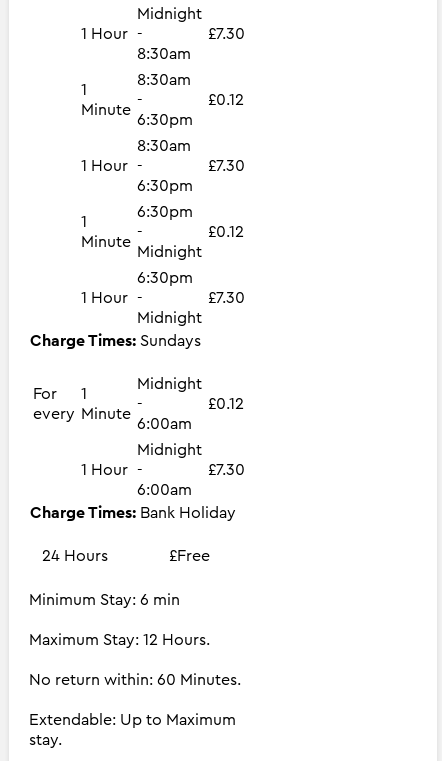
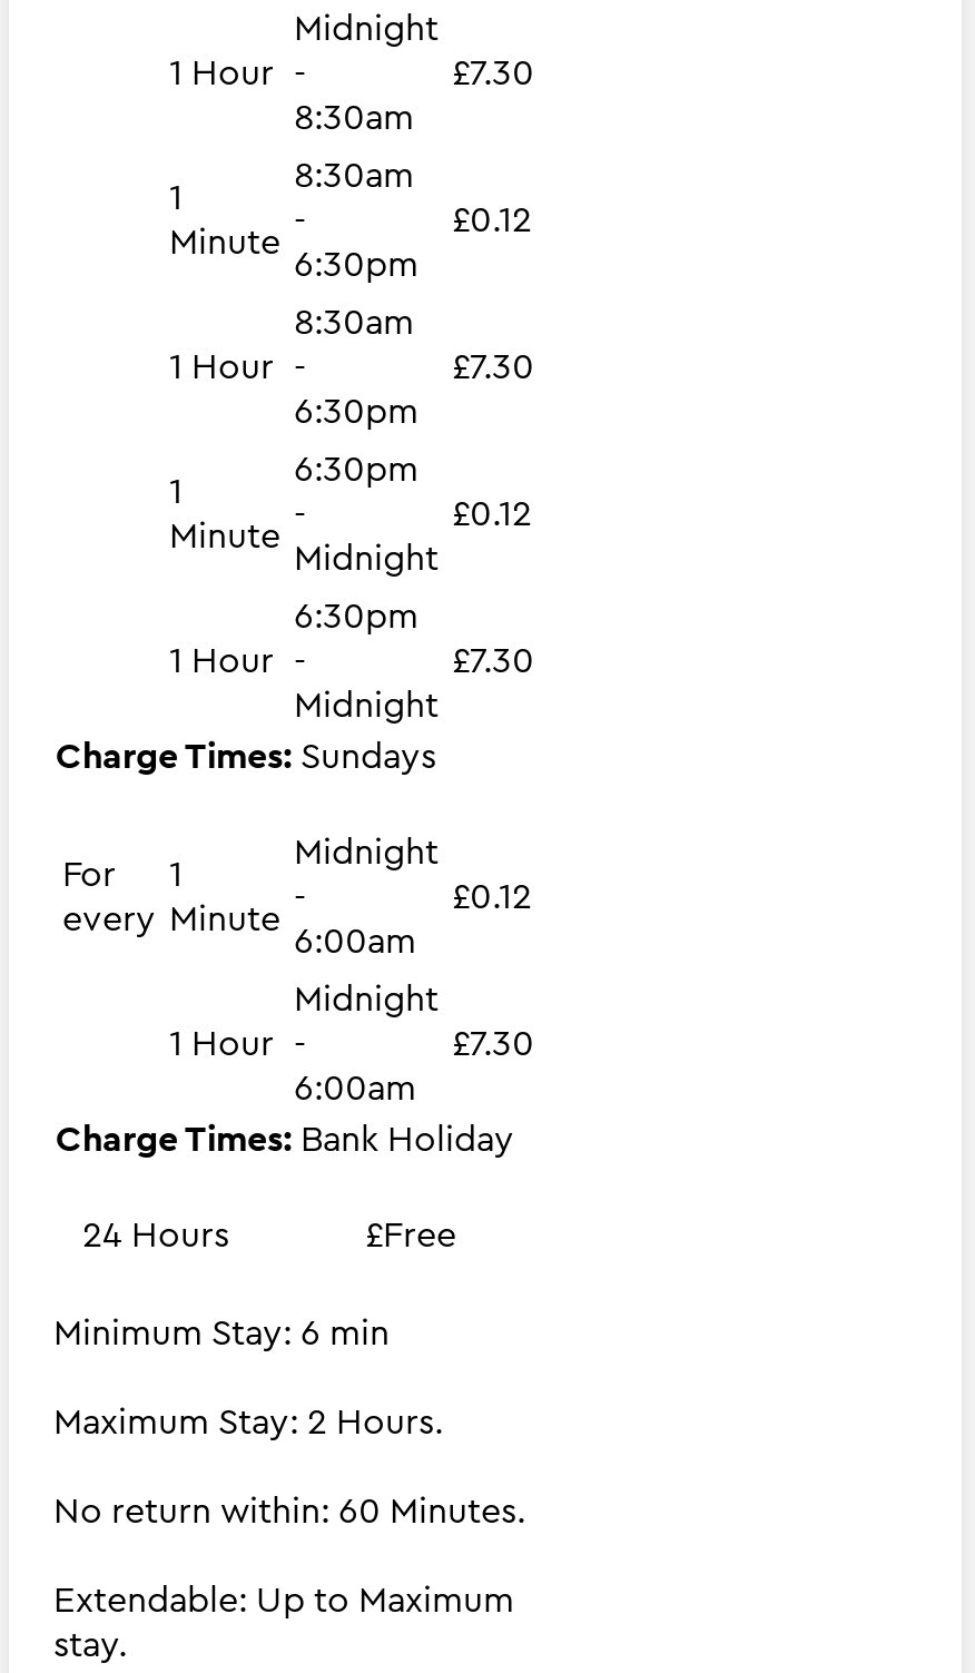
- Maximum Stay: 12 Hours.
+ Maximum Stay: 2 Hours.
